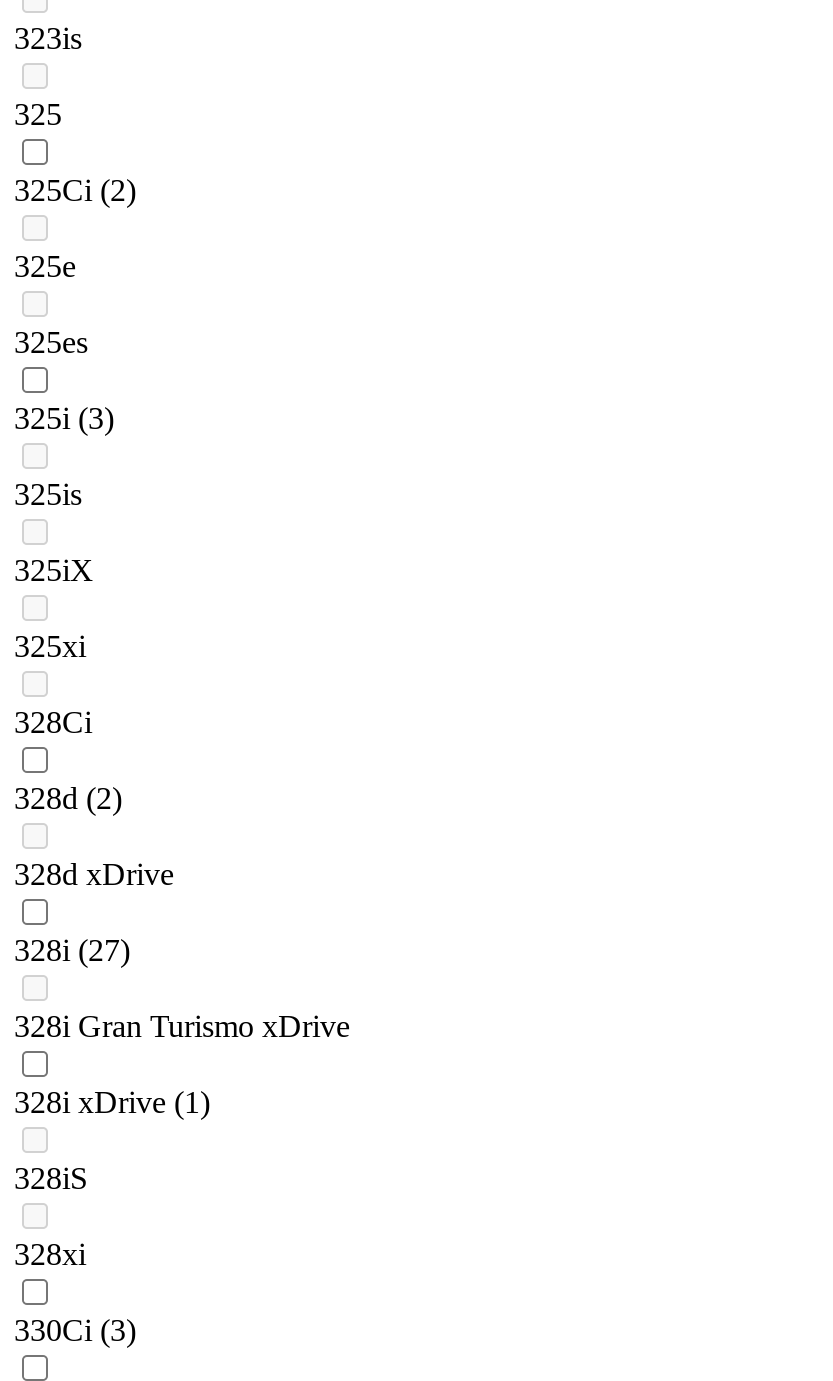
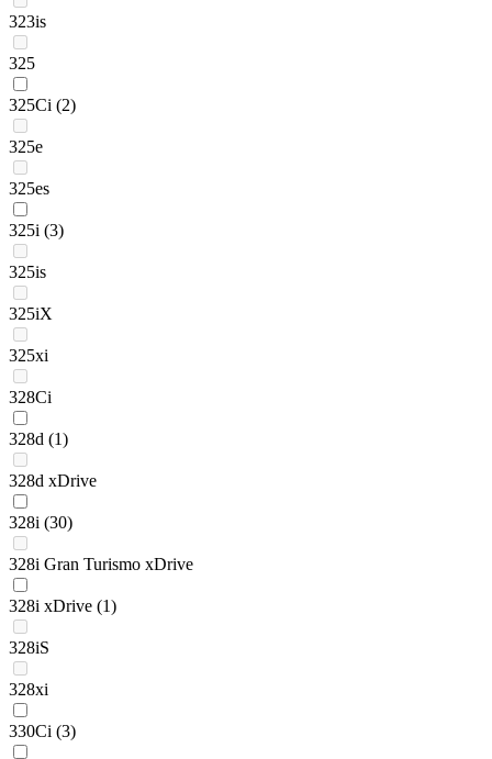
- 328d (2)
+ 328d (1)

- 328i (27)
+ 328i (30)
